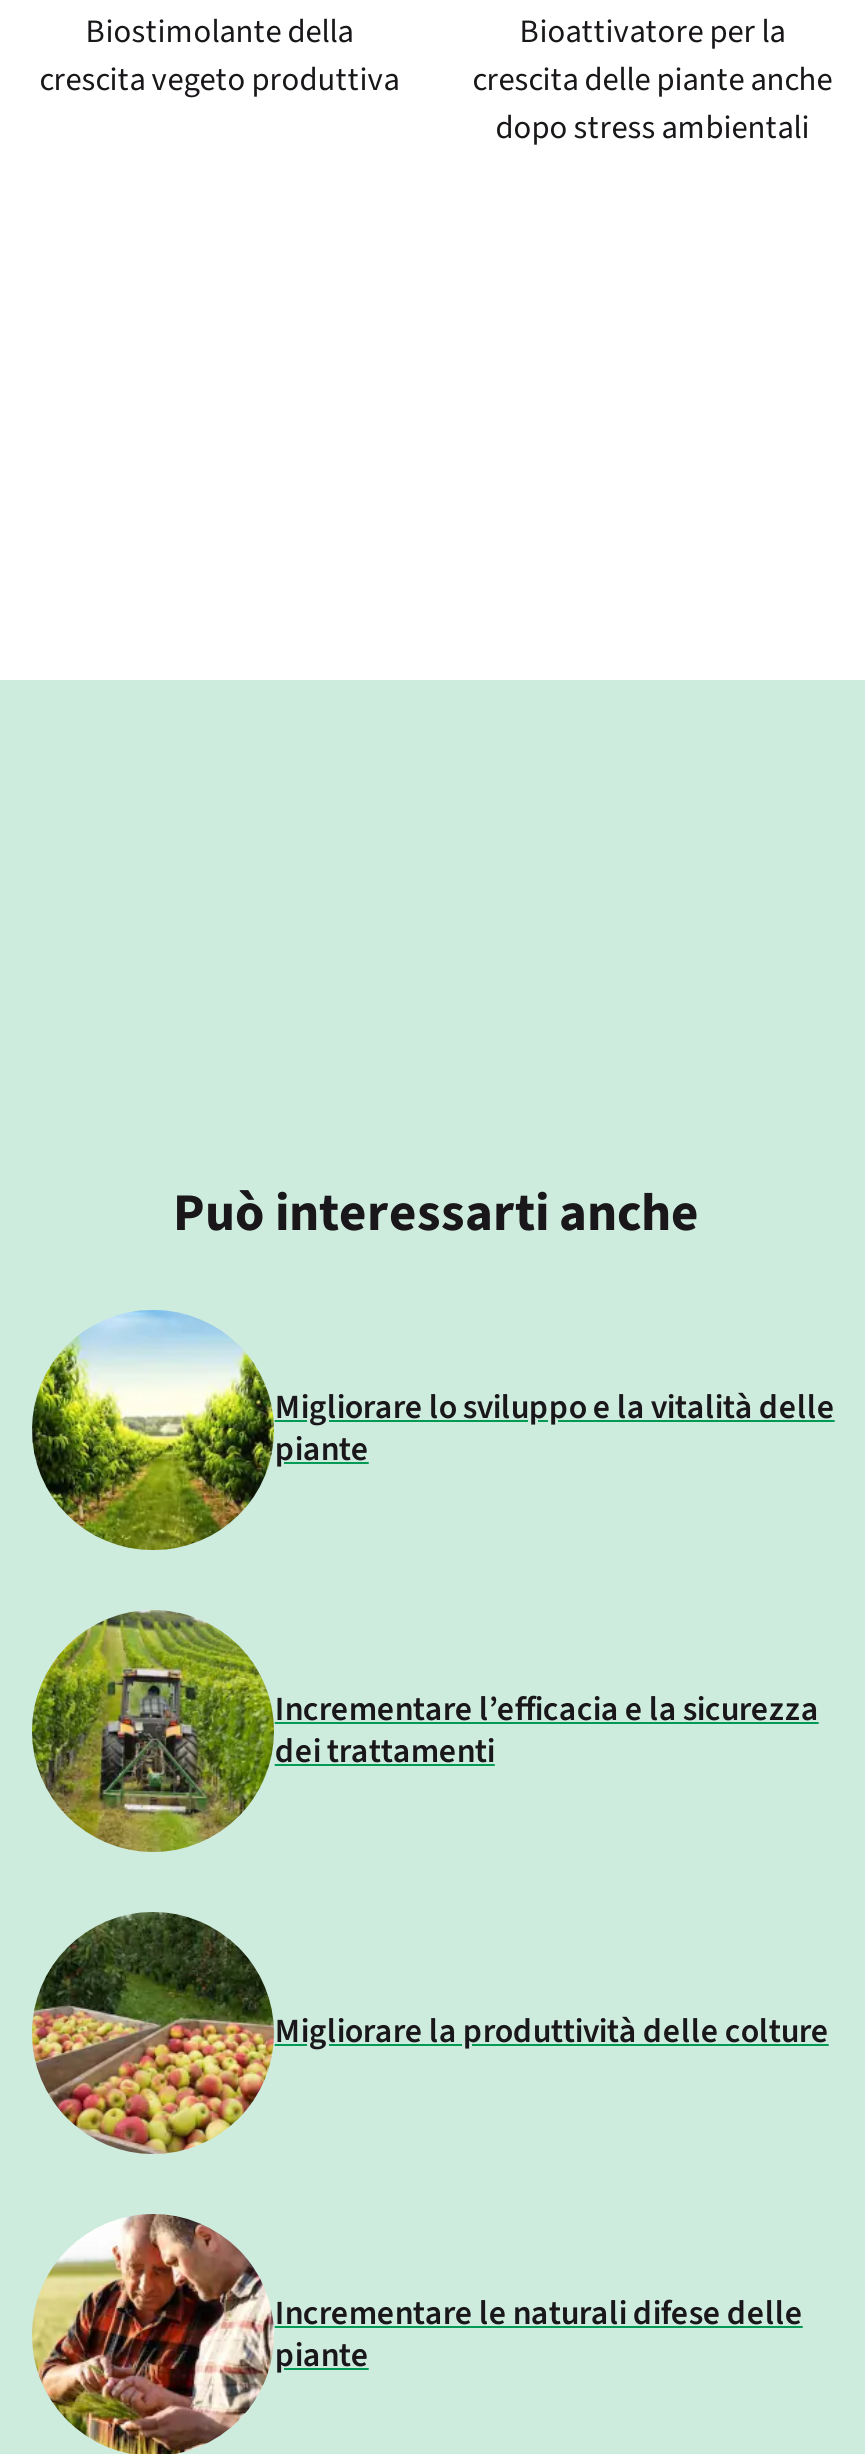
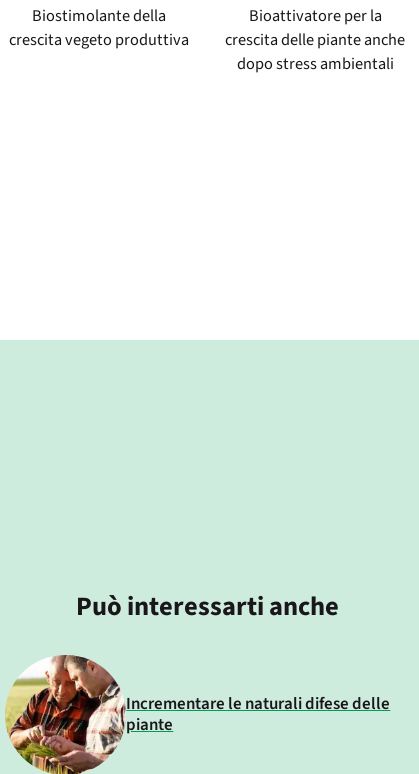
- [image]
- Migliorare lo sviluppo e la vitalità delle
- piante

- [image]
- Incrementare l’efficacia e la sicurezza
- dei trattamenti

- [image]
- Migliorare la produttività delle colture
